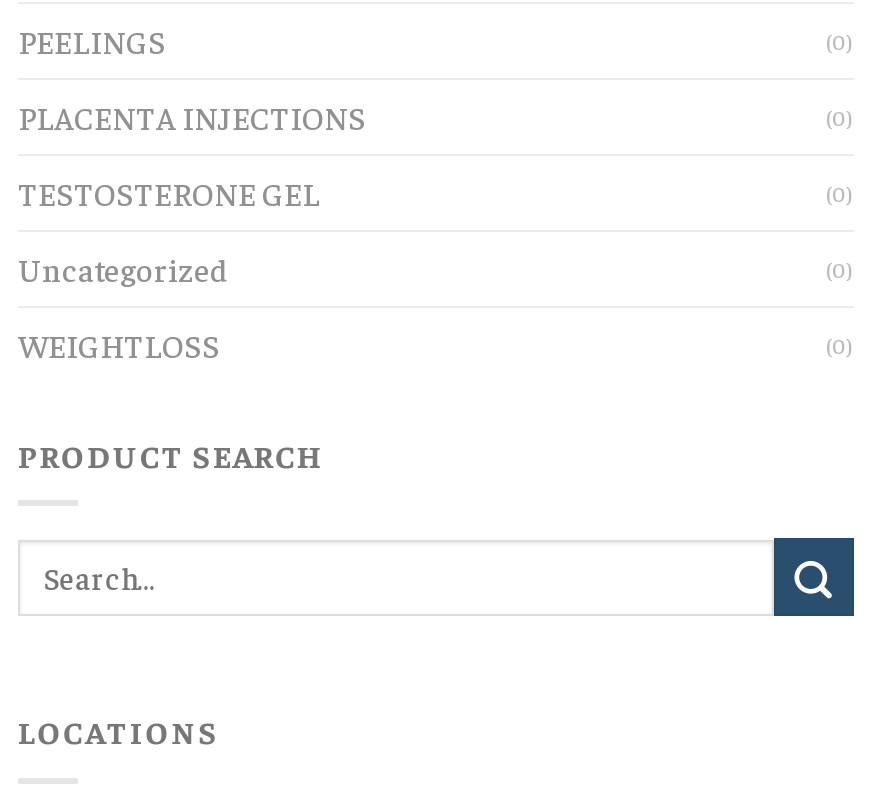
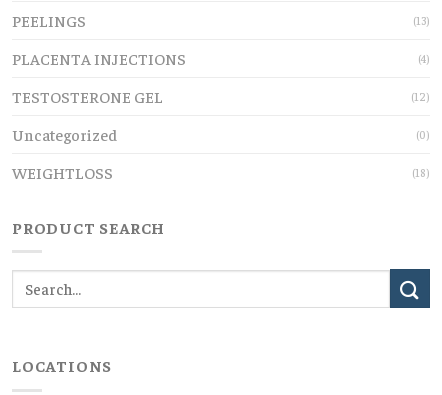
- (0)
+ (13)

- (0)
+ (4)

- (0)
+ (12)

- (0)
+ (18)
